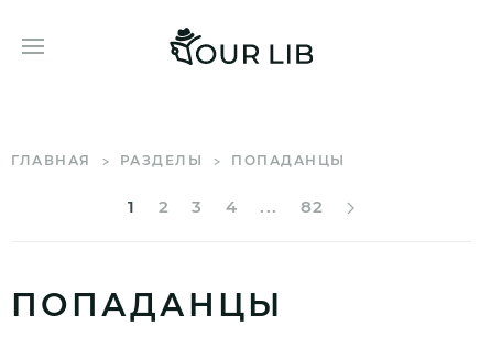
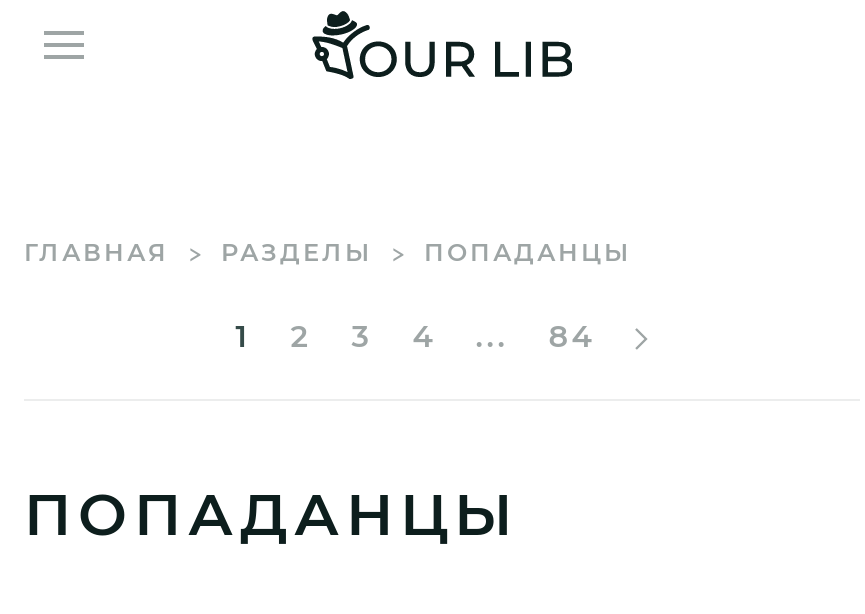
- 82
+ 84
